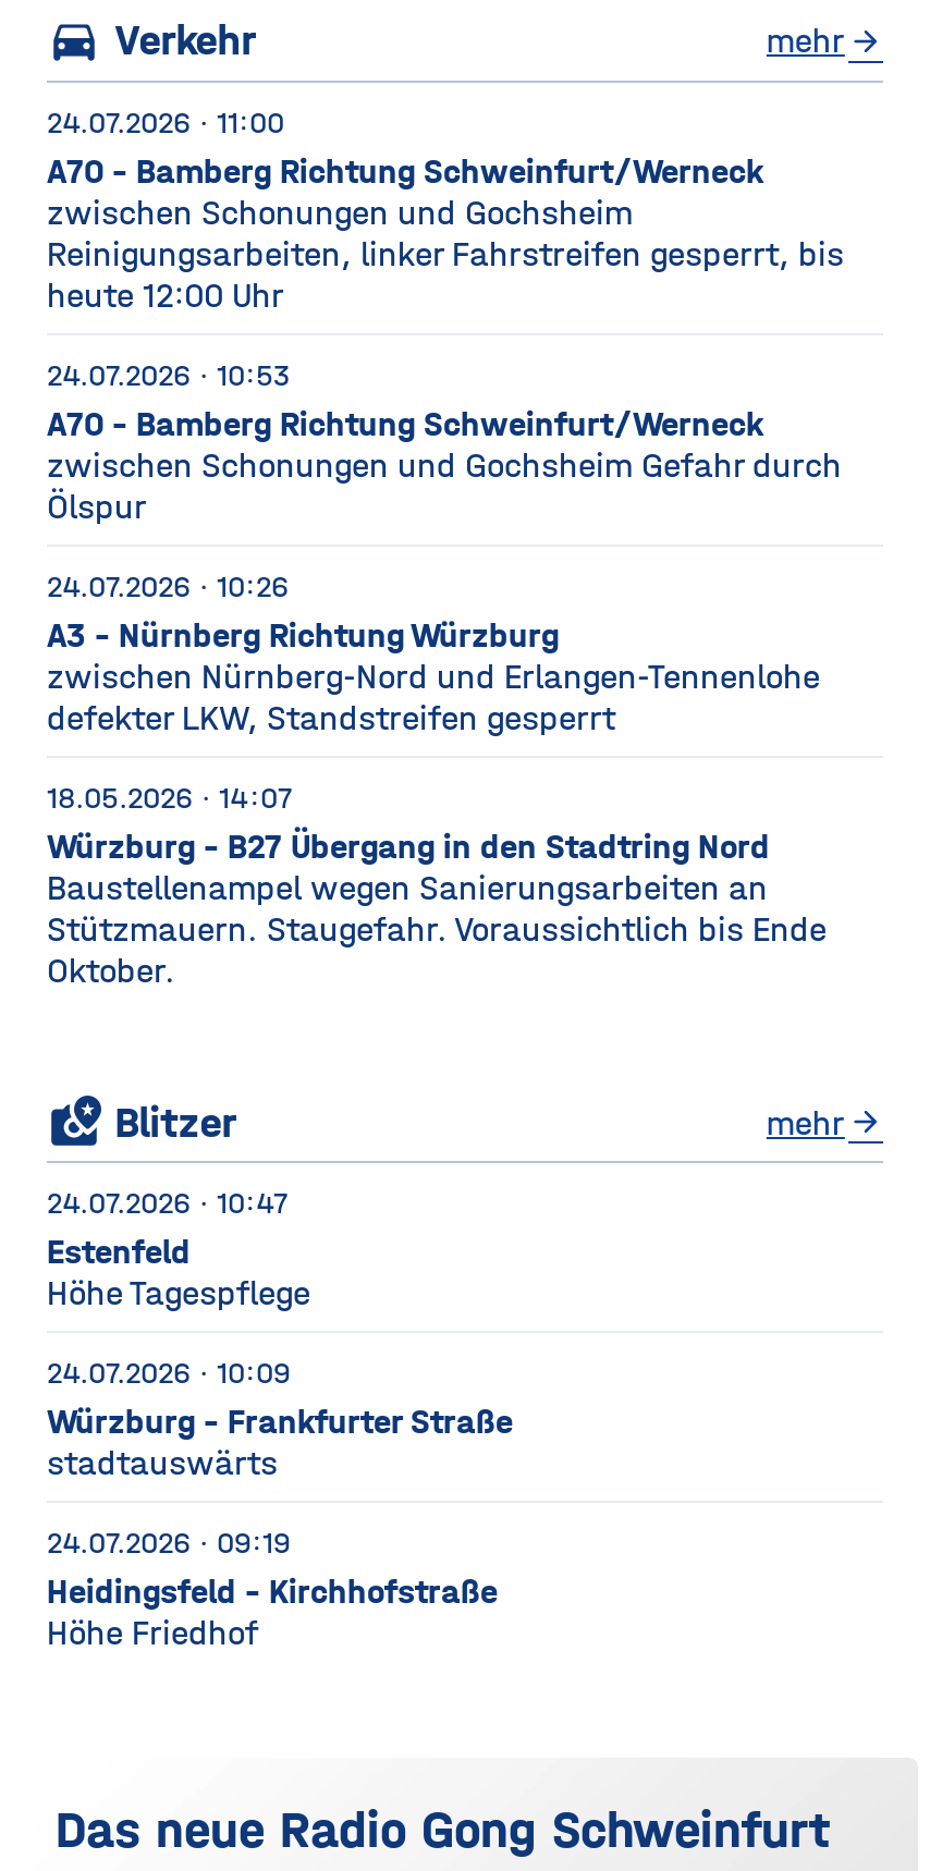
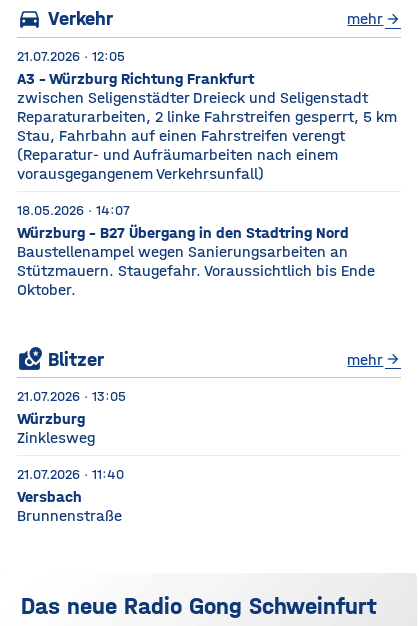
- 24.07.2026 · 11:00
- A70 - Bamberg Richtung Schweinfurt/Werneck
- zwischen Schonungen und Gochsheim
- Reinigungsarbeiten, linker Fahrstreifen gesperrt, bis
- heute 12:00 Uhr
- 24.07.2026 · 10:53
- A70 - Bamberg Richtung Schweinfurt/Werneck
- zwischen Schonungen und Gochsheim Gefahr durch
- Ölspur
- 24.07.2026 · 10:26
- A3 - Nürnberg Richtung Würzburg
- zwischen Nürnberg-Nord und Erlangen-Tennenlohe
- defekter LKW, Standstreifen gesperrt
+ 21.07.2026 · 12:05
+ A3 - Würzburg Richtung Frankfurt
+ zwischen Seligenstädter Dreieck und Seligenstadt
+ Reparaturarbeiten, 2 linke Fahrstreifen gesperrt, 5 km
+ Stau, Fahrbahn auf einen Fahrstreifen verengt
+ (Reparatur- und Aufräumarbeiten nach einem
+ vorausgegangenem Verkehrsunfall)

- 24.07.2026 · 10:47
- Estenfeld
- Höhe Tagespflege
- 24.07.2026 · 10:09
- Würzburg - Frankfurter Straße
- stadtauswärts
- 24.07.2026 · 09:19
- Heidingsfeld - Kirchhofstraße
- Höhe Friedhof
+ 21.07.2026 · 13:05
+ Würzburg
+ Zinklesweg
+ 21.07.2026 · 11:40
+ Versbach
+ Brunnenstraße
